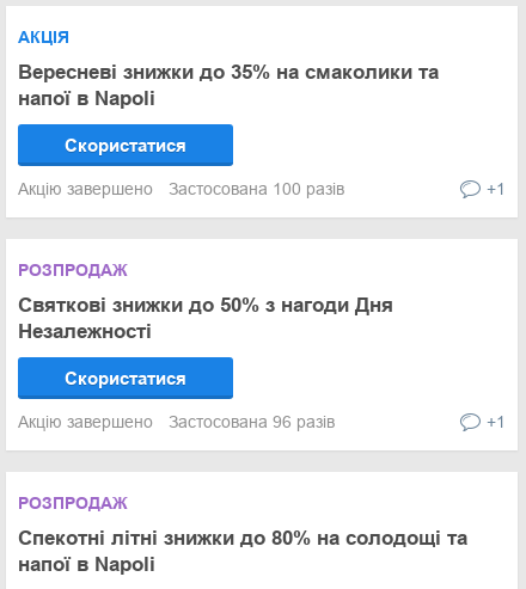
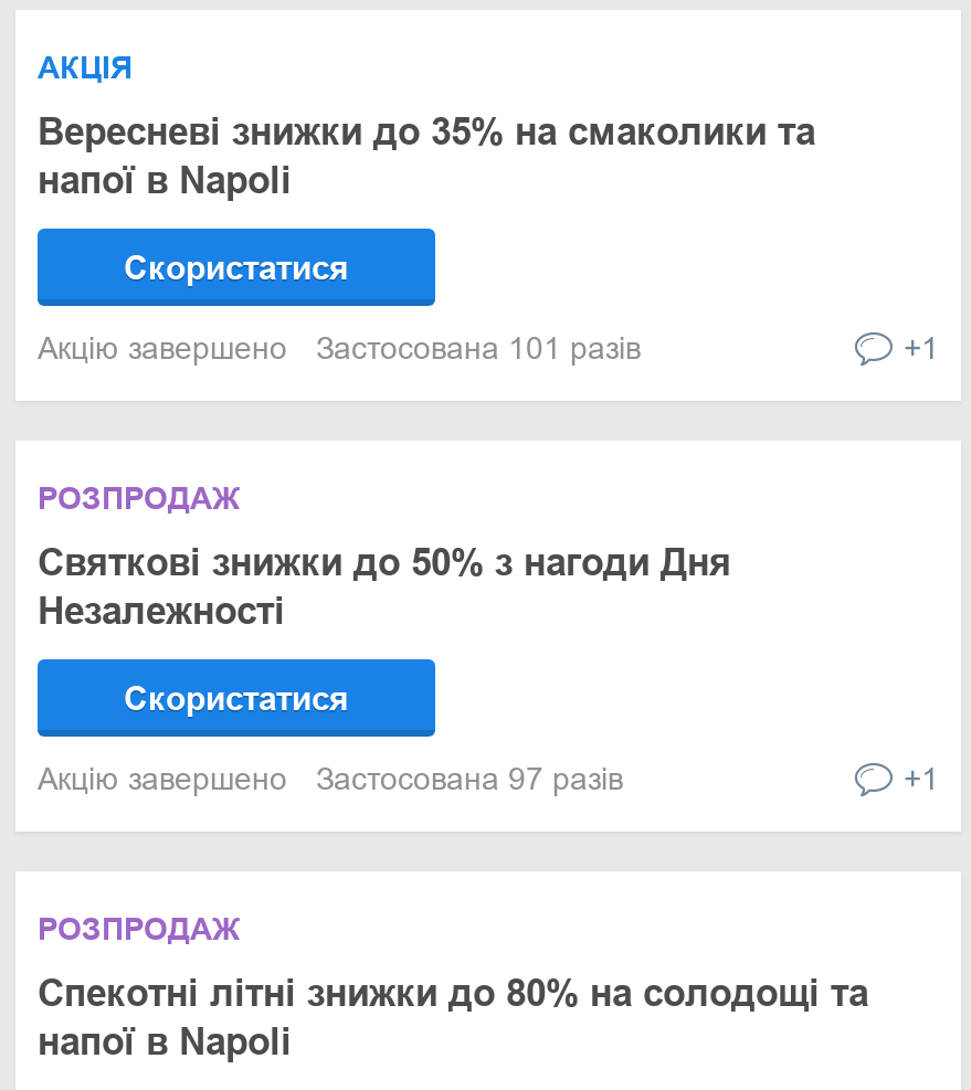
- Акцію завершено Застосована 100 разів
+ Акцію завершено Застосована 101 разів

- Акцію завершено Застосована 96 разів
+ Акцію завершено Застосована 97 разів
